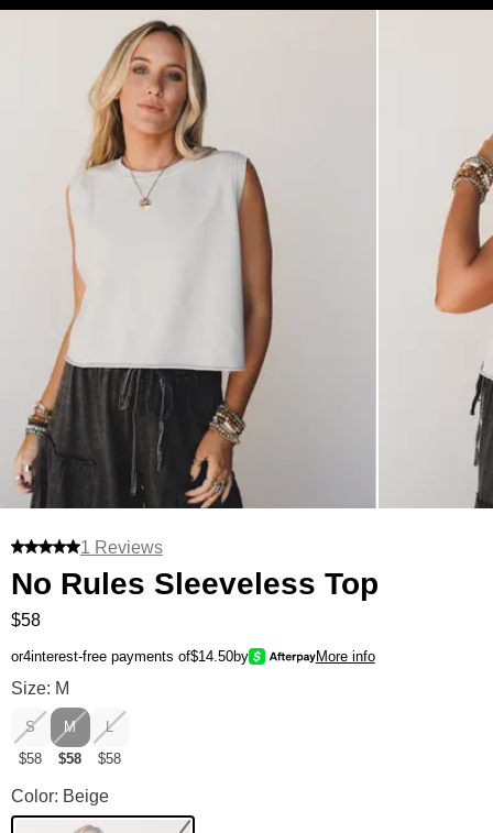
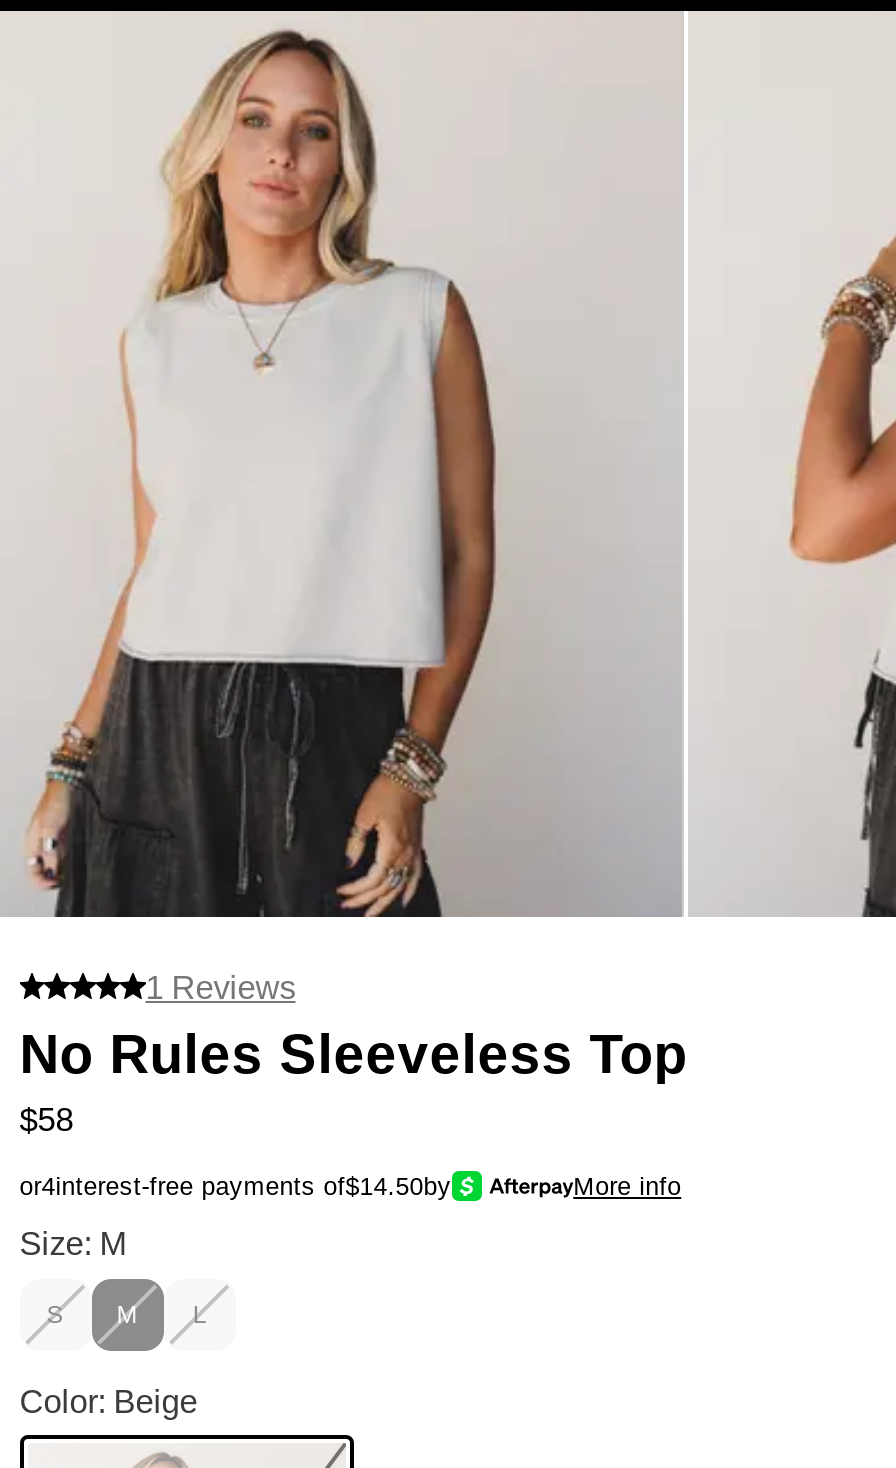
- $58

- $58

- $58
